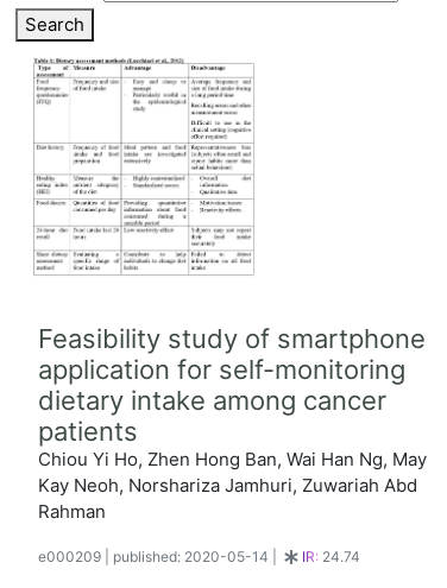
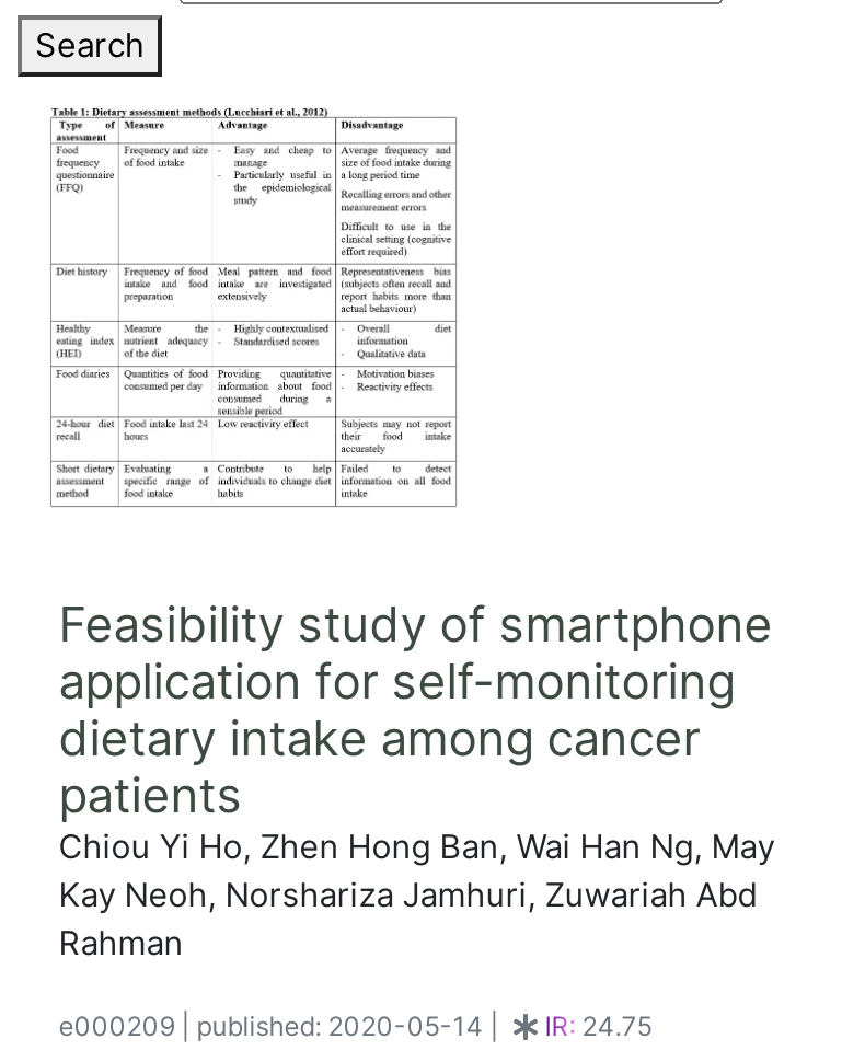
- IR: 24.74
+ IR: 24.75
